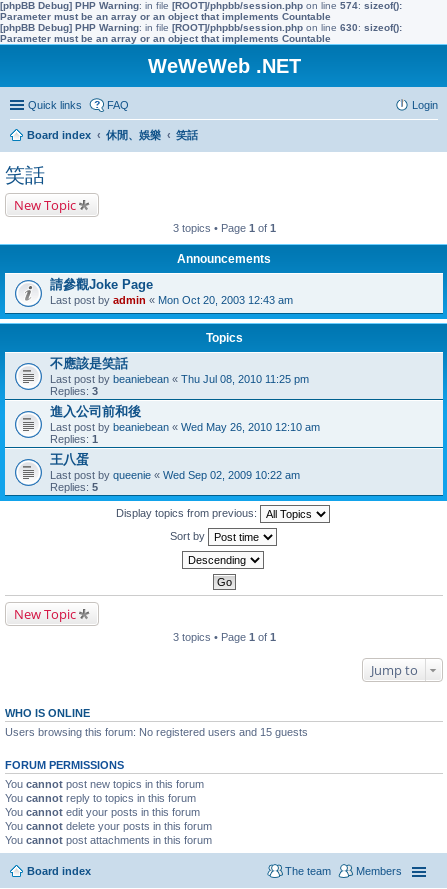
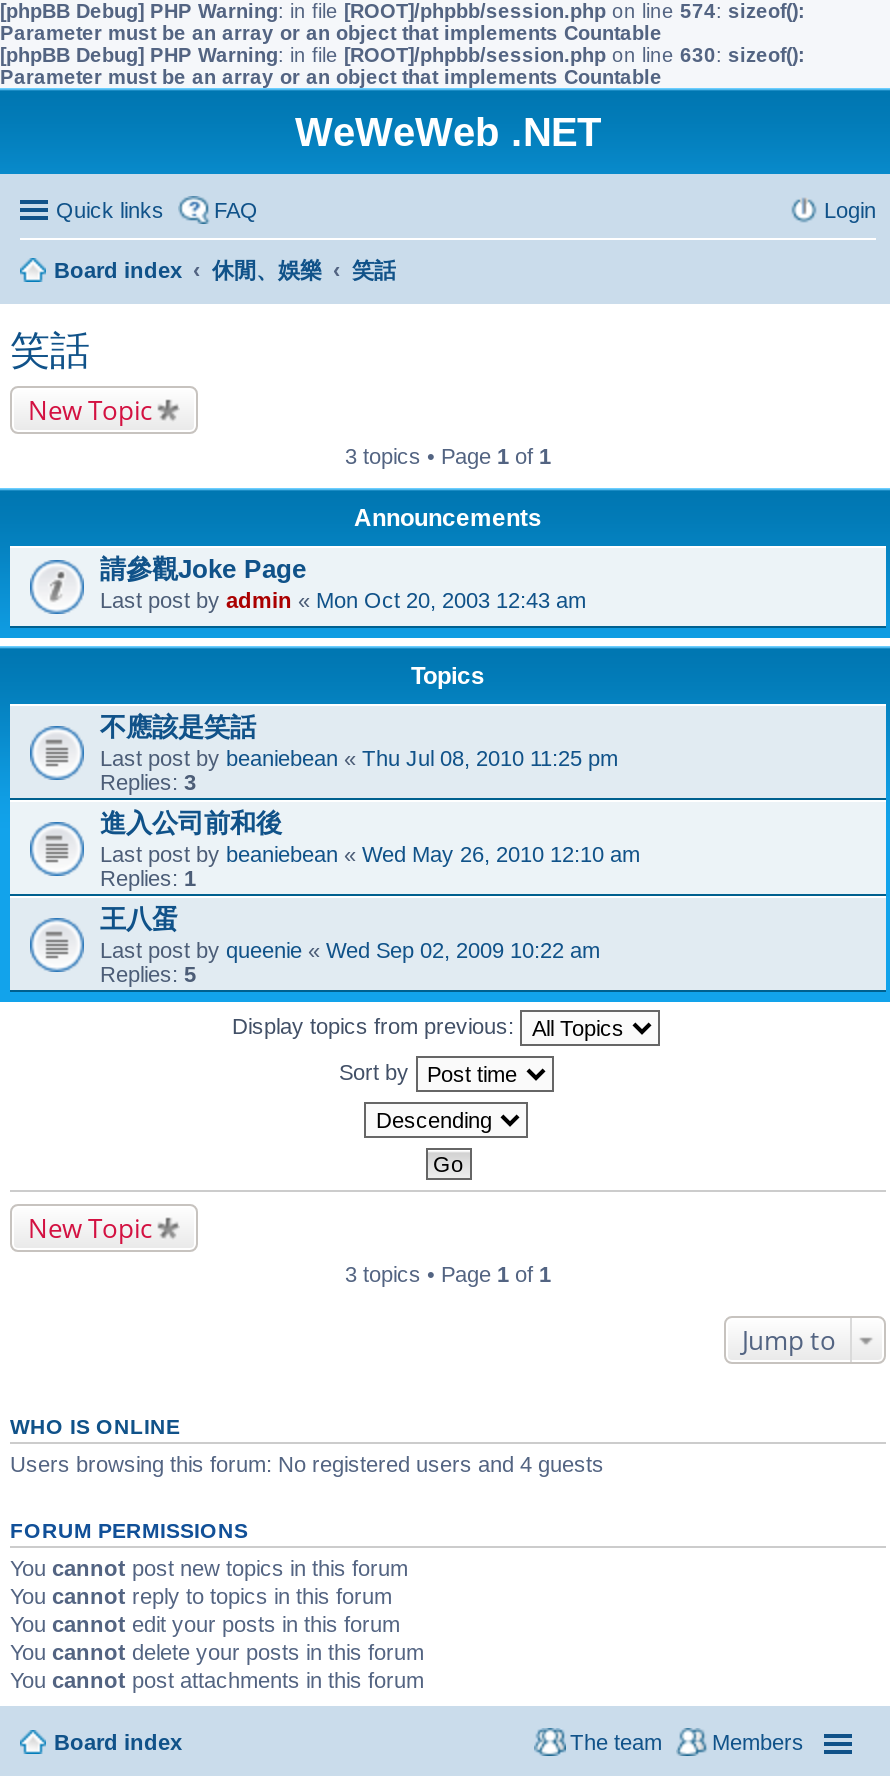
- Users browsing this forum: No registered users and 15 guests
+ Users browsing this forum: No registered users and 4 guests
